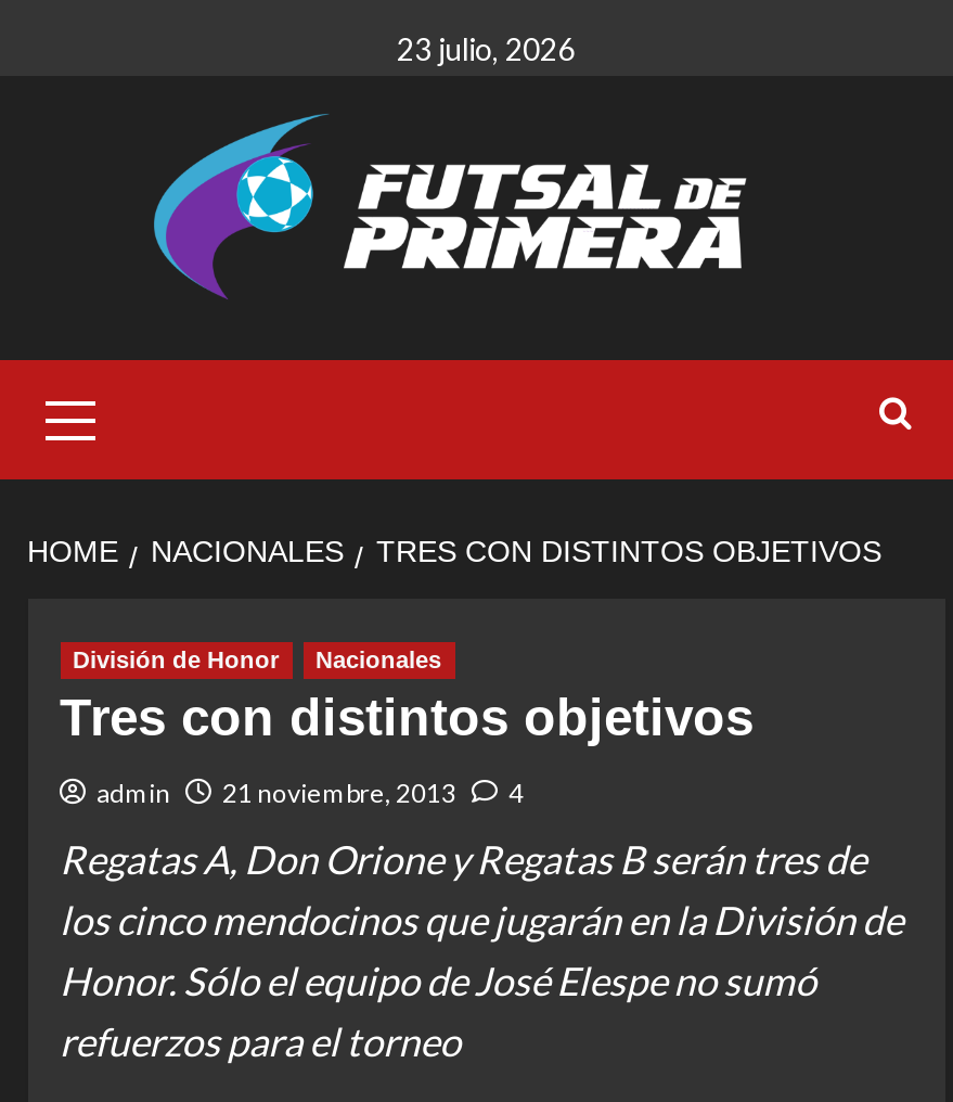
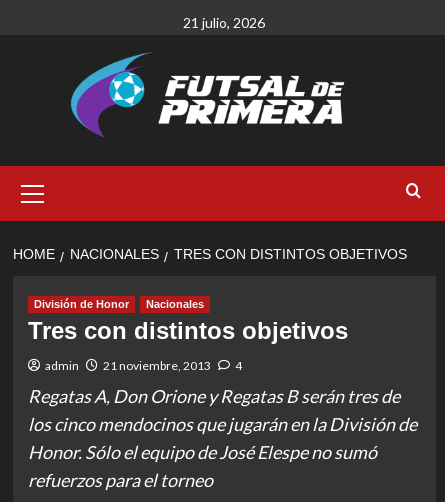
- 23 julio, 2026
+ 21 julio, 2026
